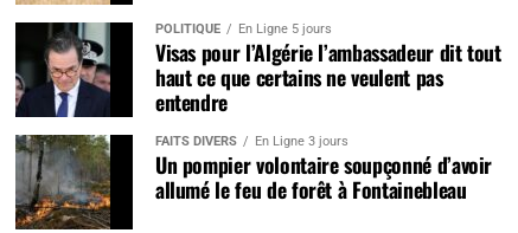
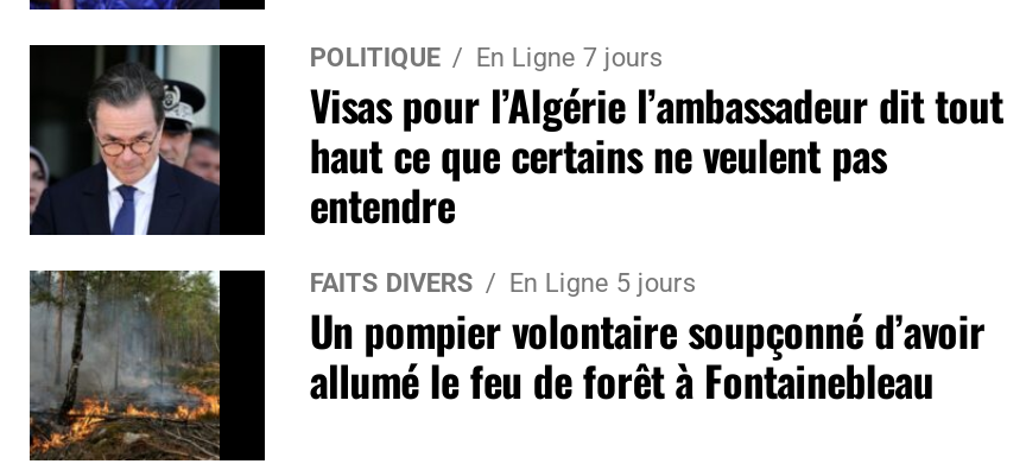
moved down: En Ligne 5 jours

+ En Ligne 7 jours

- En Ligne 3 jours
